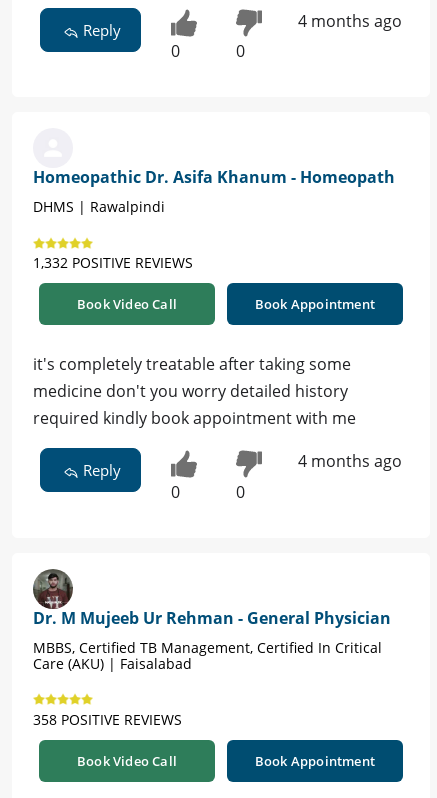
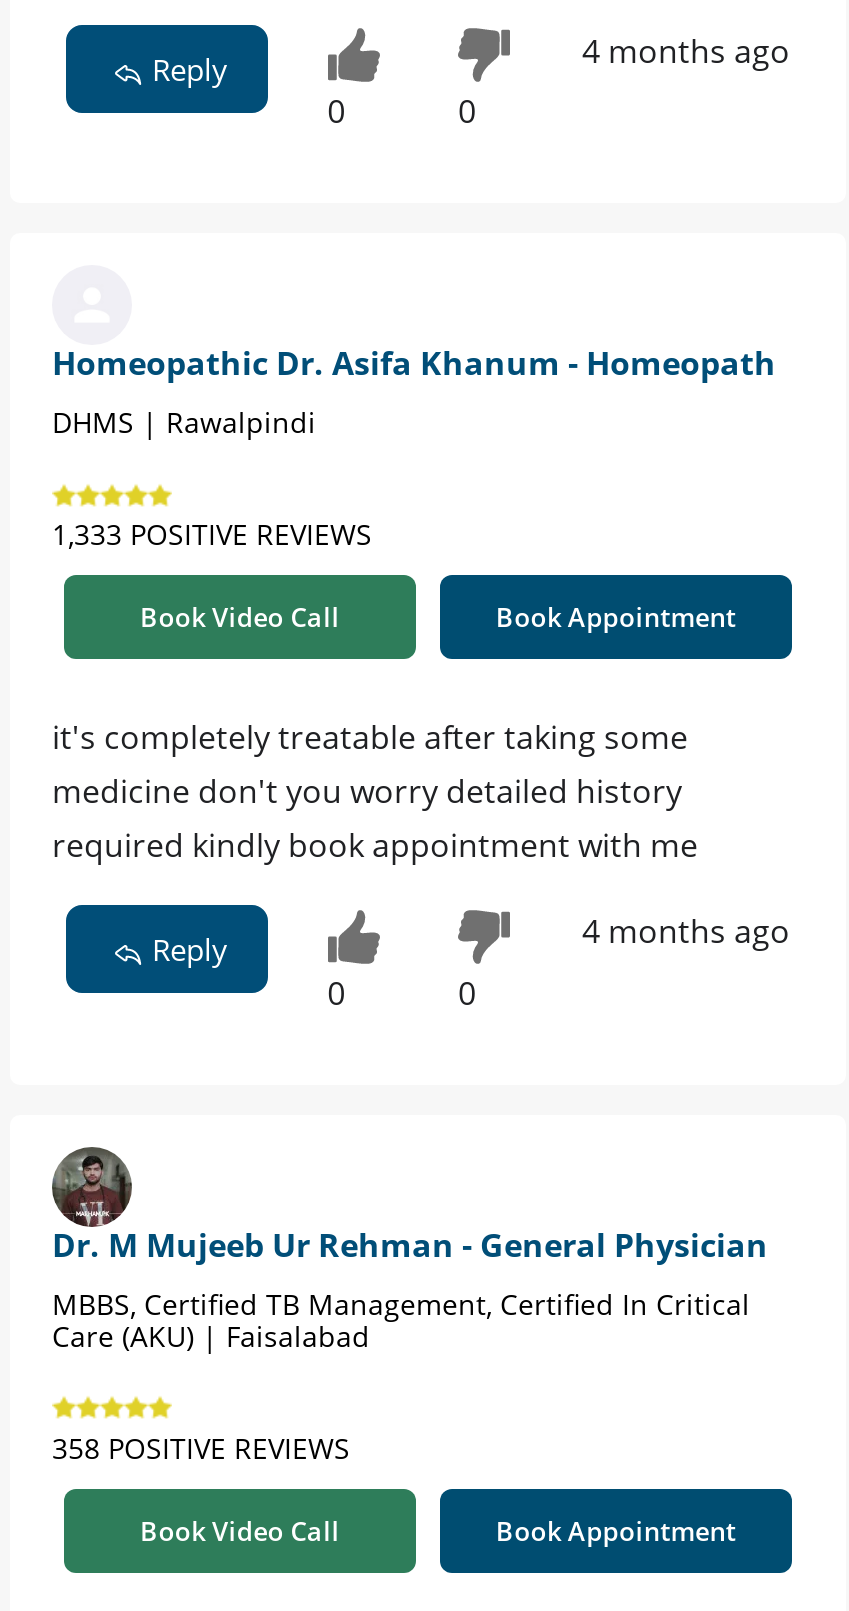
- 1,332 POSITIVE REVIEWS
+ 1,333 POSITIVE REVIEWS
